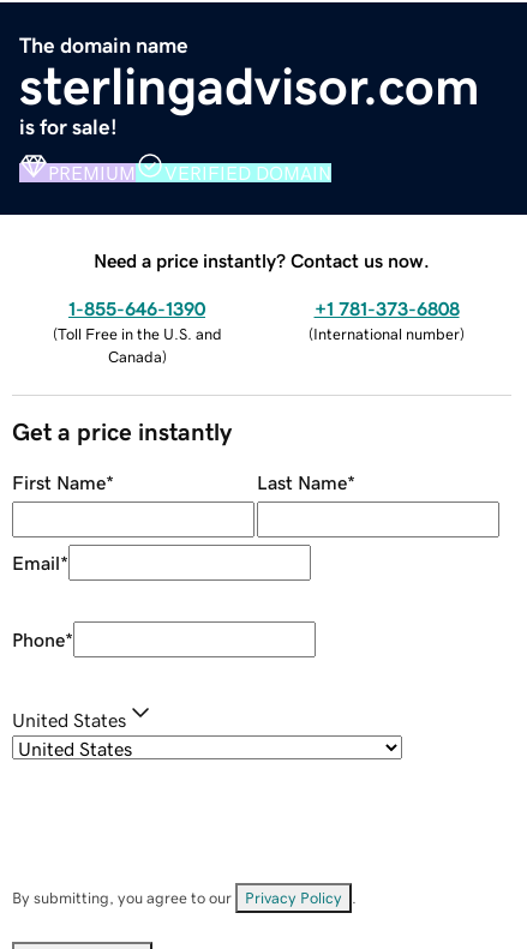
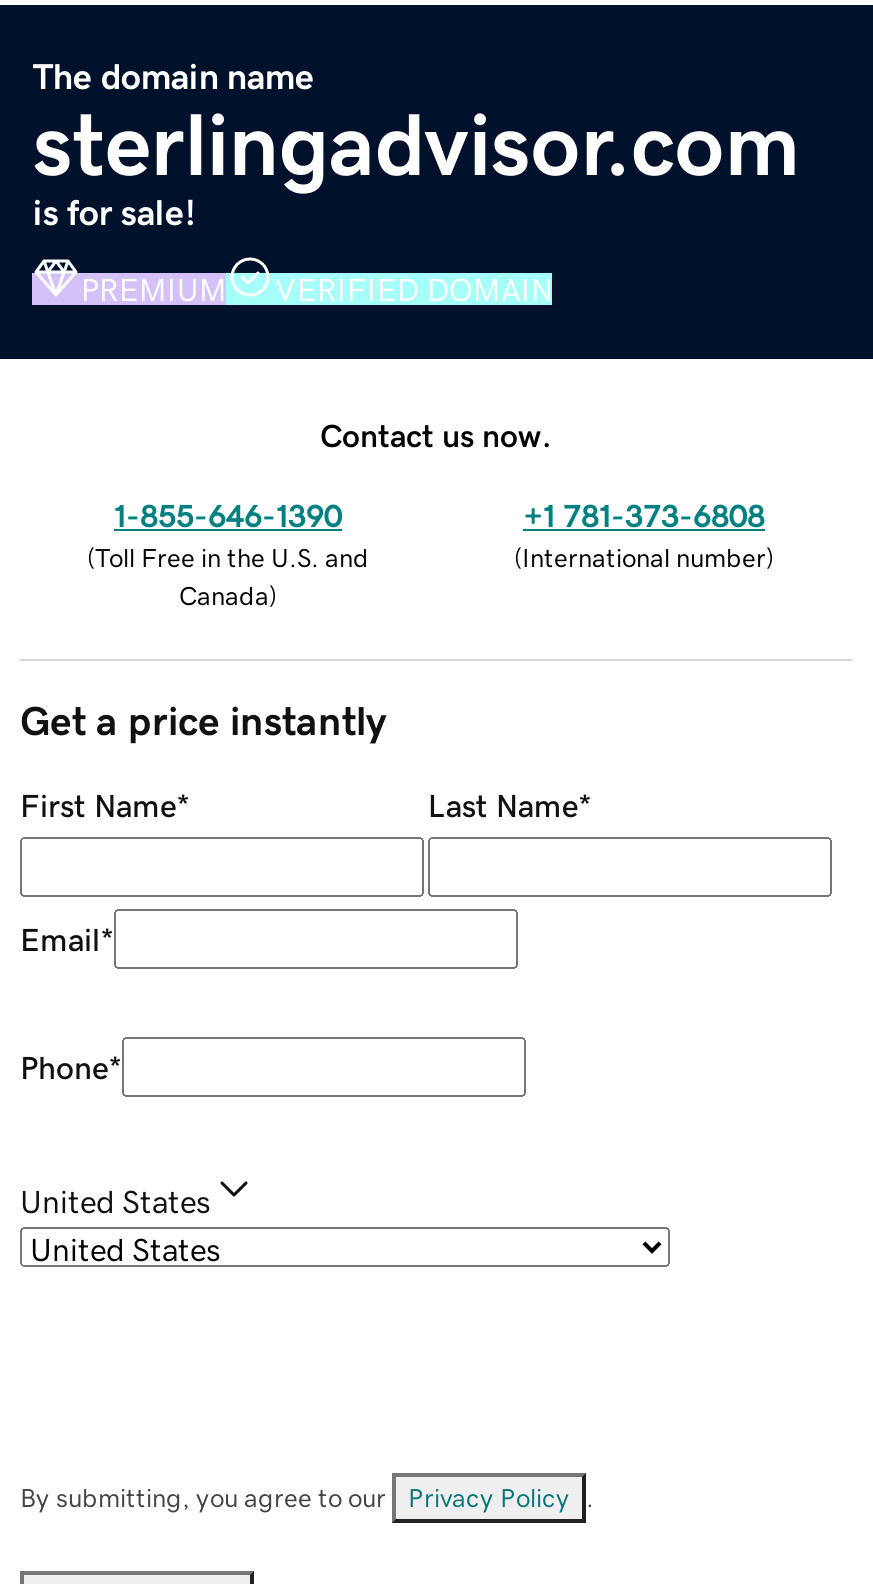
- Need a price instantly? Contact us now.
+ Contact us now.
